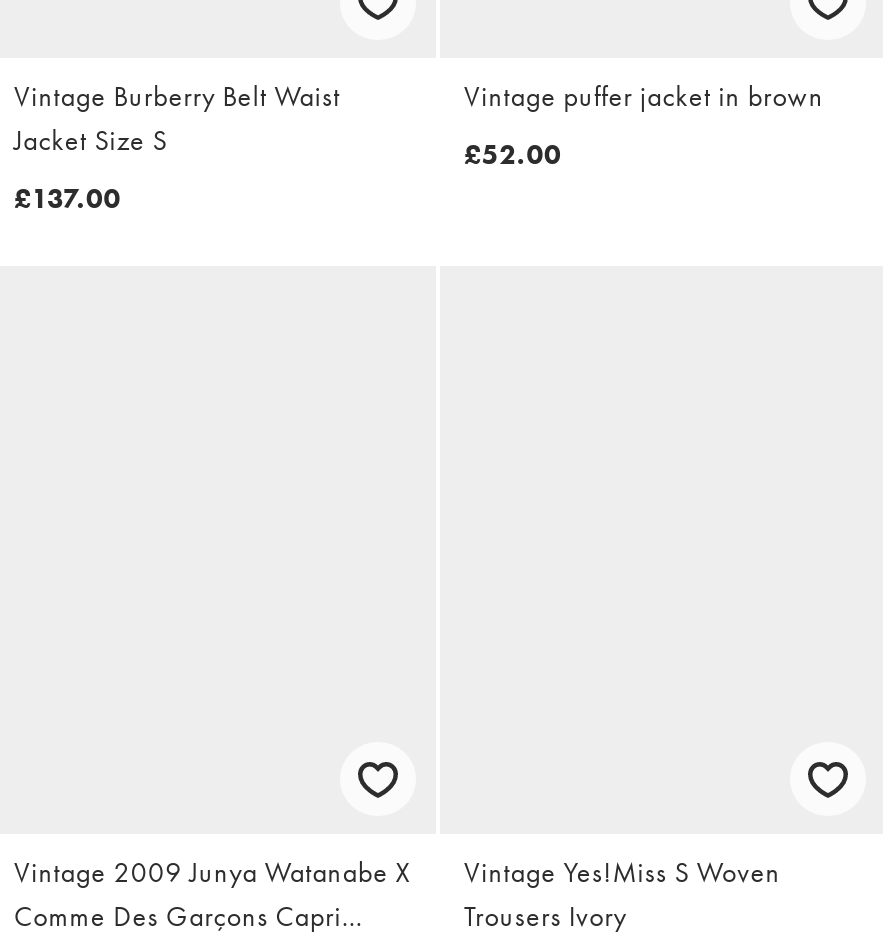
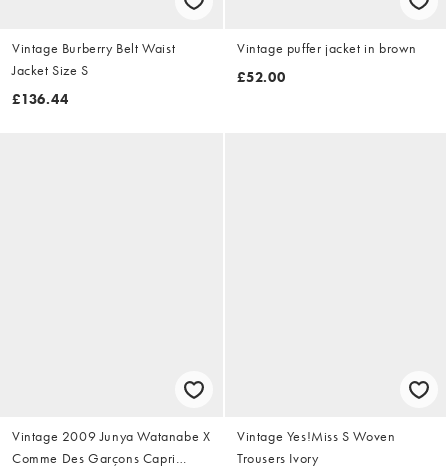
- £137.00
+ £136.44
